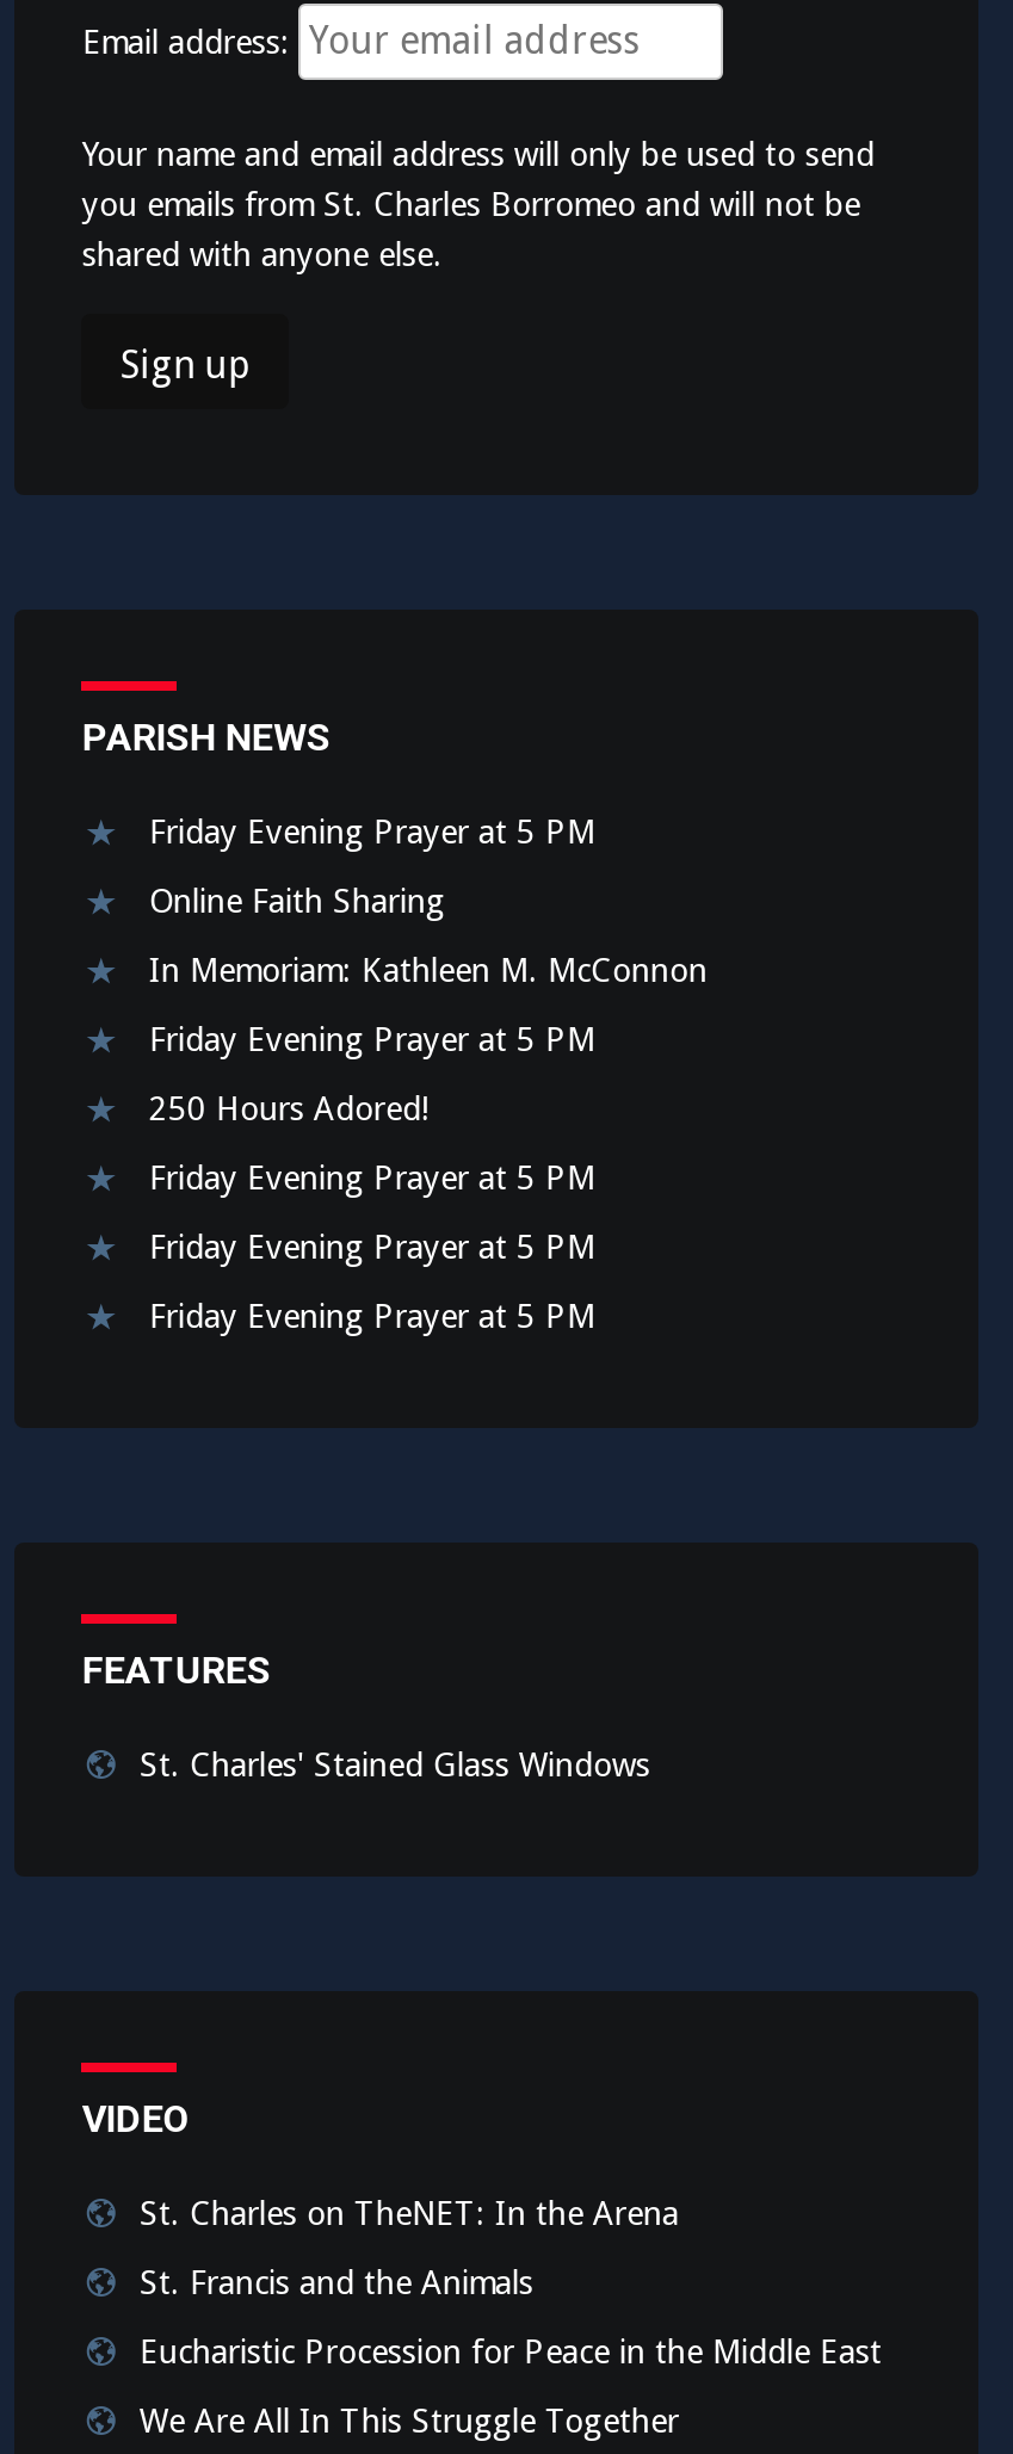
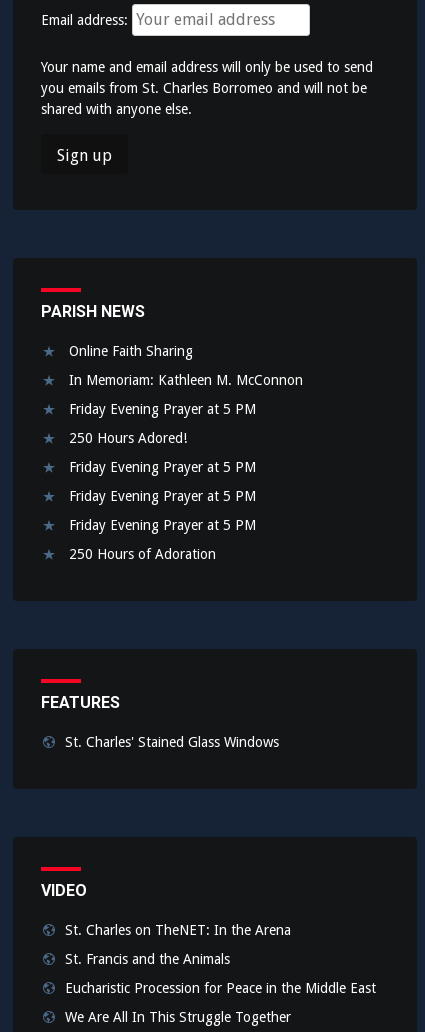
- Friday Evening Prayer at 5 PM

moved up: Online Faith Sharing | In Memoriam: Kathleen M. McConnon | Friday Evening Prayer at 5 PM | 250 Hours Adored! | Friday Evening Prayer at 5 PM | Friday Evening Prayer at 5 PM | Friday Evening Prayer at 5 PM

+ 250 Hours of Adoration
